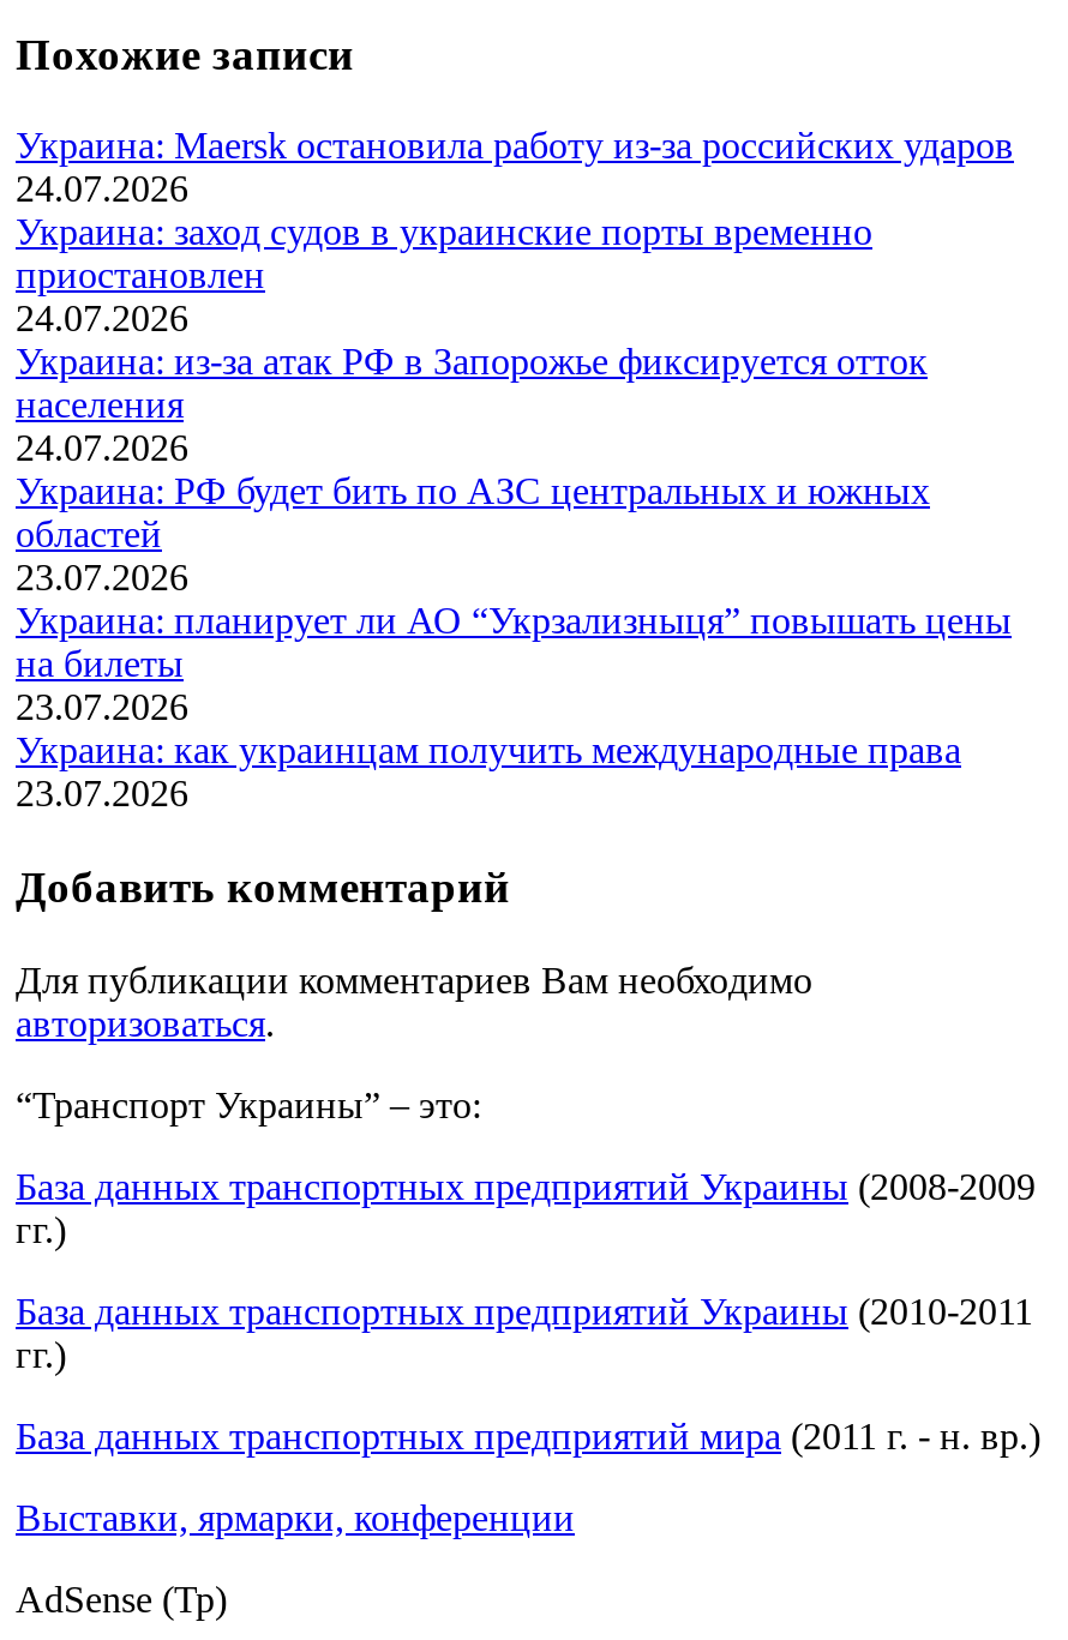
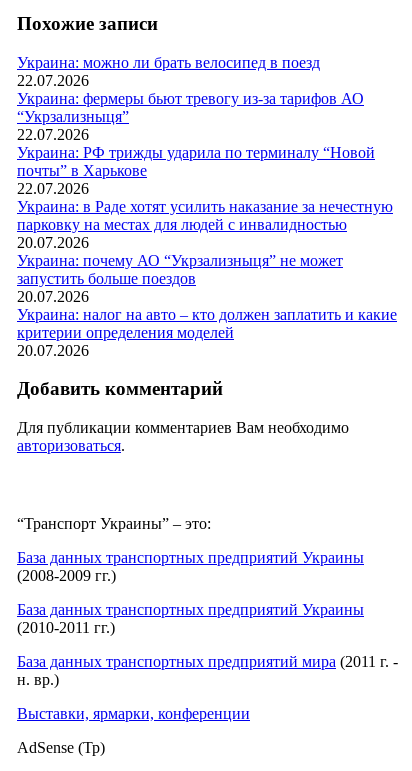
- Украина: Maersk остановила работу из-за российских ударов
- 24.07.2026
- Украина: заход судов в украинские порты временно
- приостановлен
- 24.07.2026
- Украина: из-за атак РФ в Запорожье фиксируется отток
- населения
- 24.07.2026
- Украина: РФ будет бить по АЗС центральных и южных
- областей
- 23.07.2026
- Украина: планирует ли АО “Укрзализныця” повышать цены
- на билеты
- 23.07.2026
- Украина: как украинцам получить международные права
- 23.07.2026
+ Украина: можно ли брать велосипед в поезд
+ 22.07.2026
+ Украина: фермеры бьют тревогу из-за тарифов АО
+ “Укрзализныця”
+ 22.07.2026
+ Украина: РФ трижды ударила по терминалу “Новой
+ почты” в Харькове
+ 22.07.2026
+ Украина: в Раде хотят усилить наказание за нечестную
+ парковку на местах для людей с инвалидностью
+ 20.07.2026
+ Украина: почему АО “Укрзализныця” не может
+ запустить больше поездов
+ 20.07.2026
+ Украина: налог на авто – кто должен заплатить и какие
+ критерии определения моделей
+ 20.07.2026
